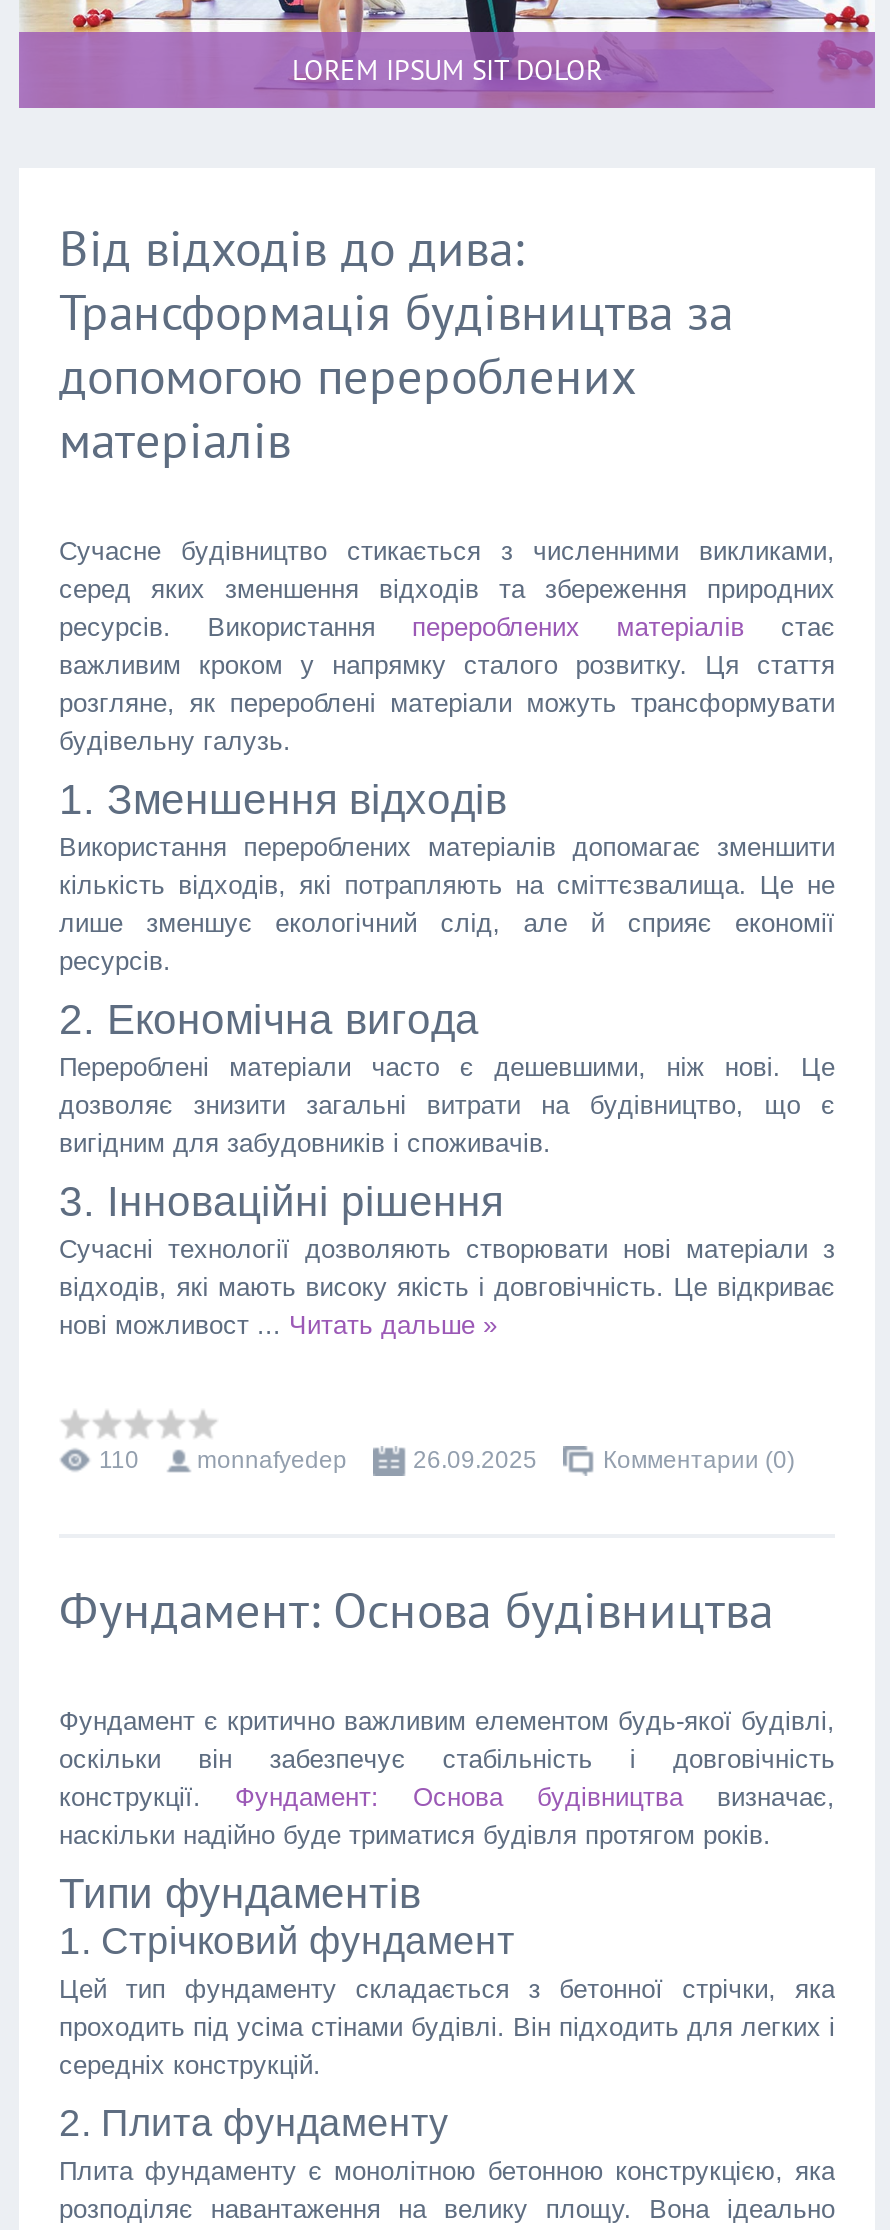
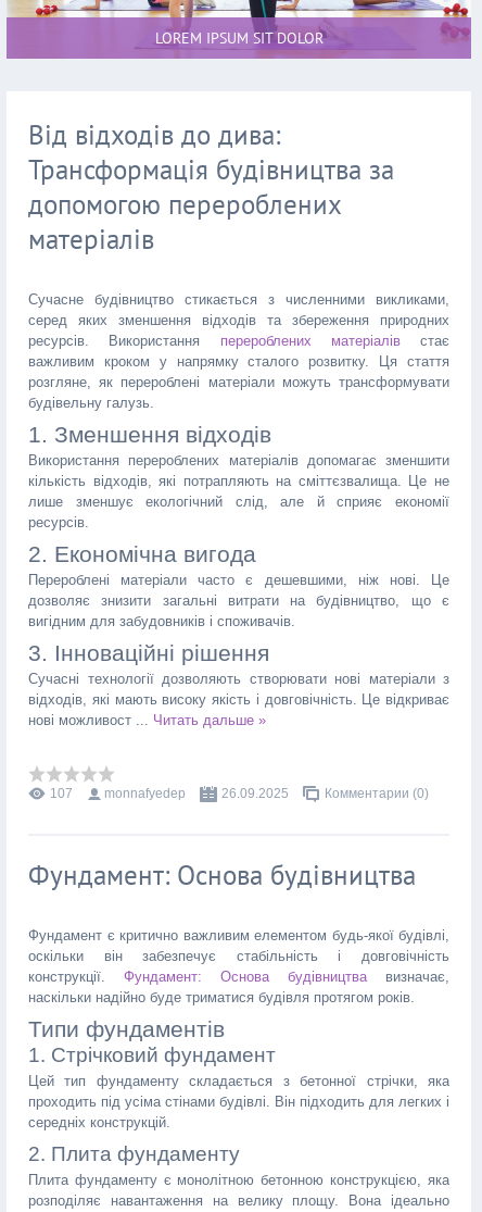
- 110
+ 107
